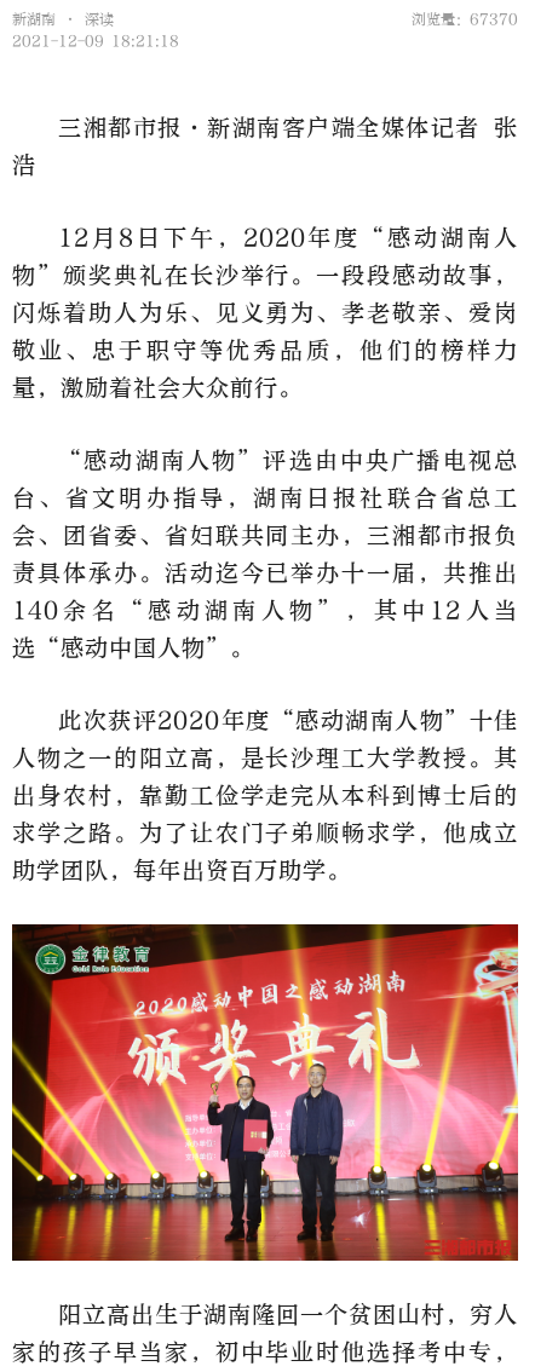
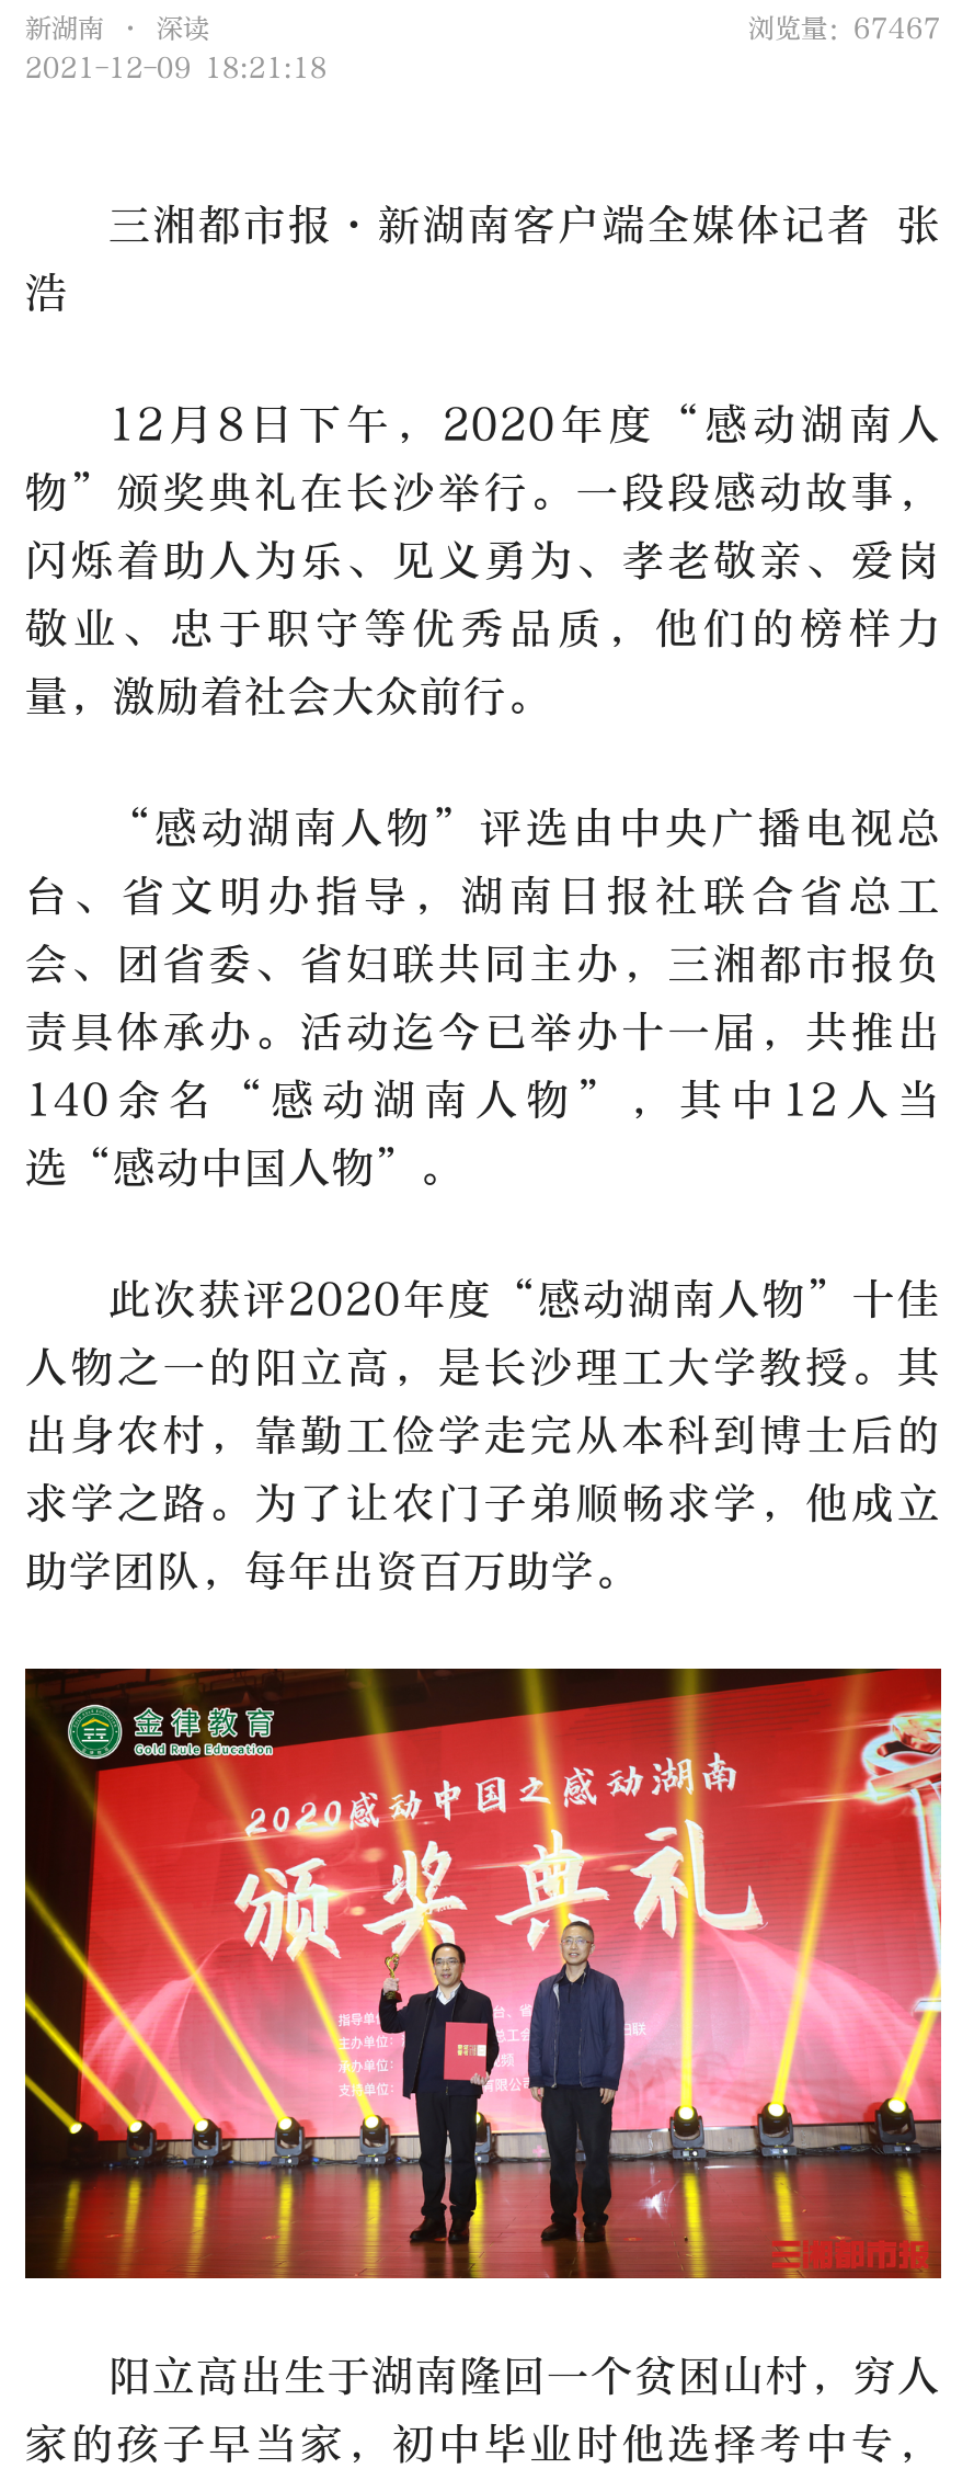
- 浏览量：67370
+ 浏览量：67467
